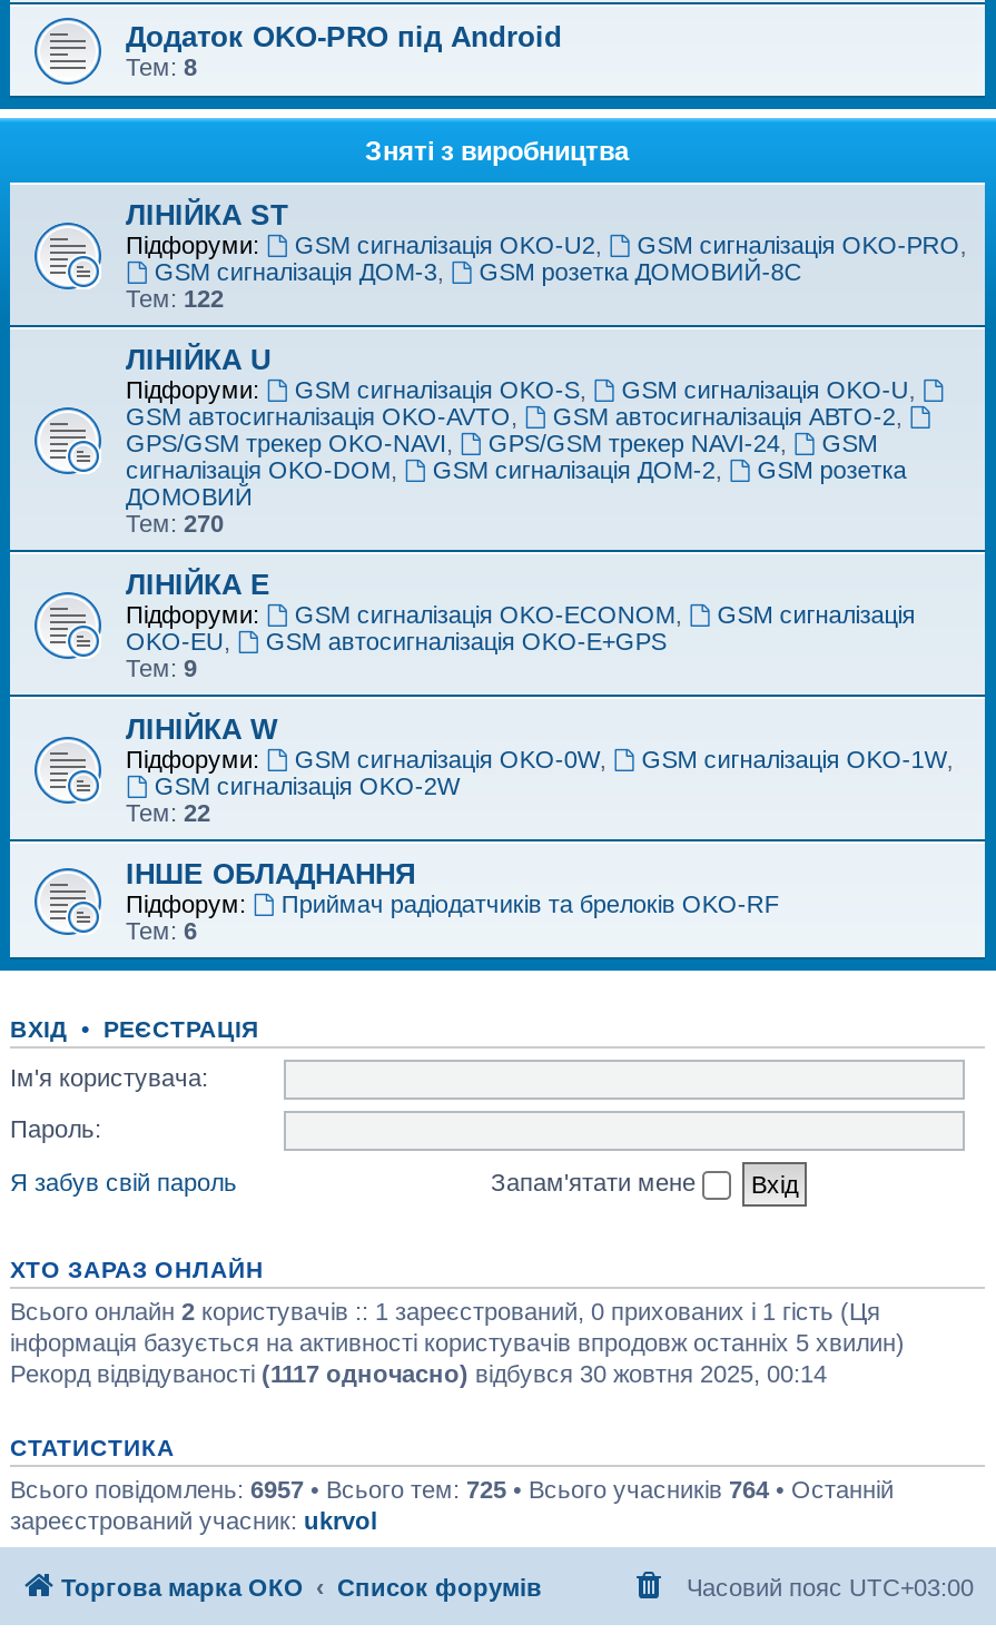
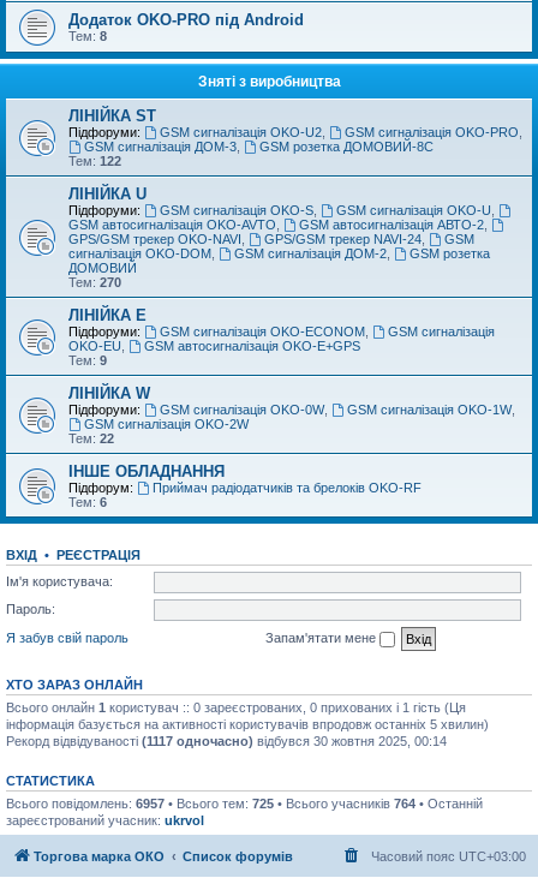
- Всього онлайн 2 користувачів :: 1 зареєстрований, 0 прихованих і 1 гість (Ця
+ Всього онлайн 1 користувач :: 0 зареєстрованих, 0 прихованих і 1 гість (Ця
